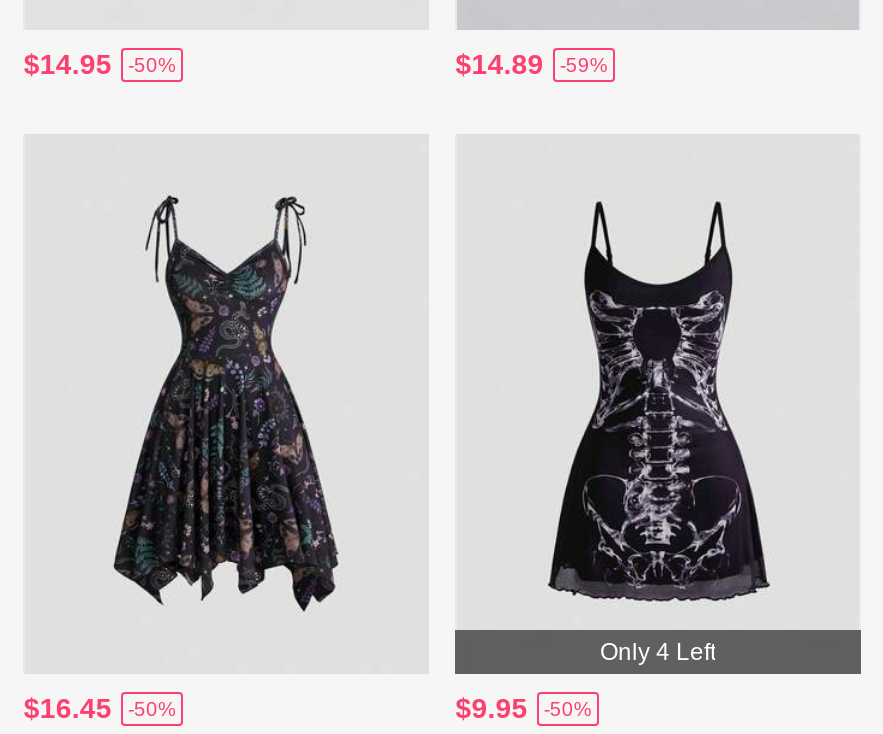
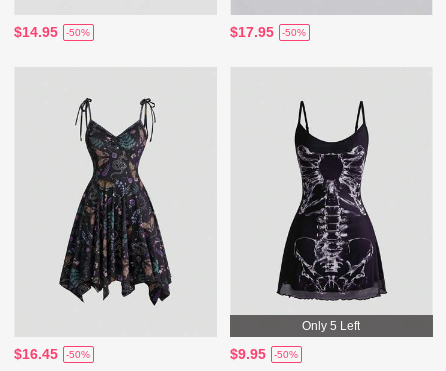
- $14.89
+ $17.95

- -59%
+ -50%

- Only 4 Left
+ Only 5 Left
